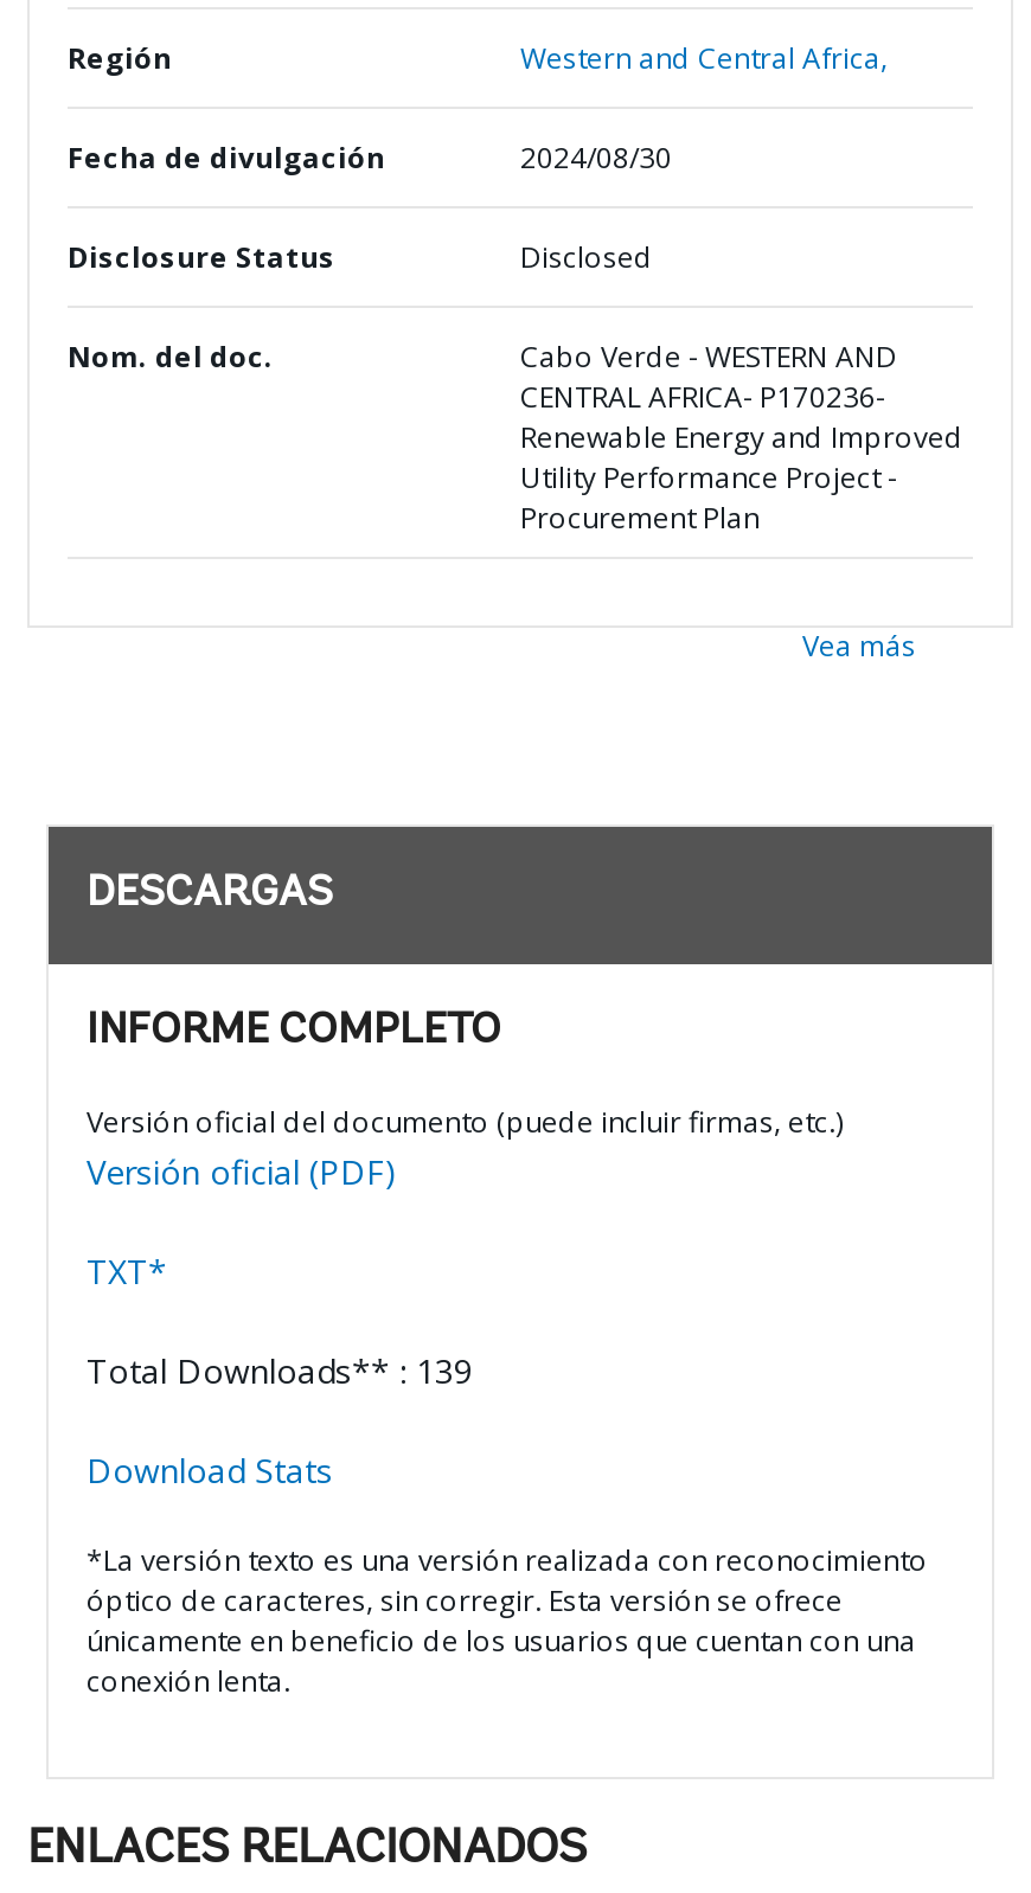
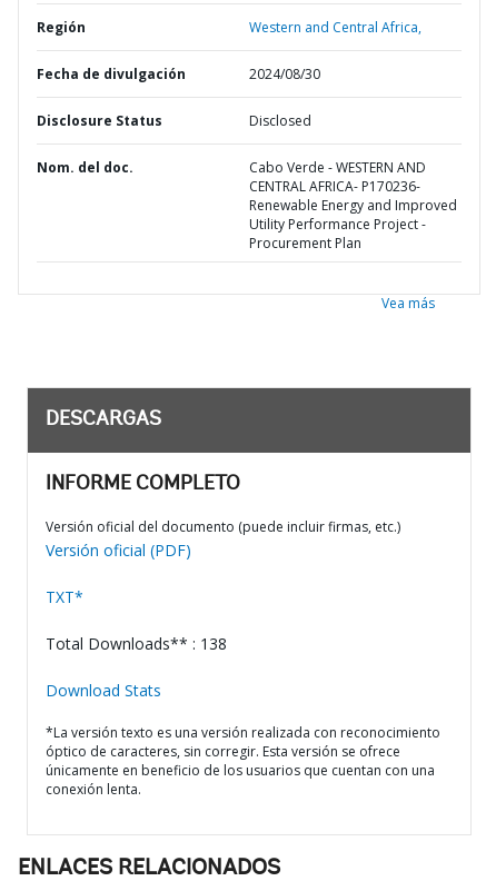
- Total Downloads** : 139
+ Total Downloads** : 138
